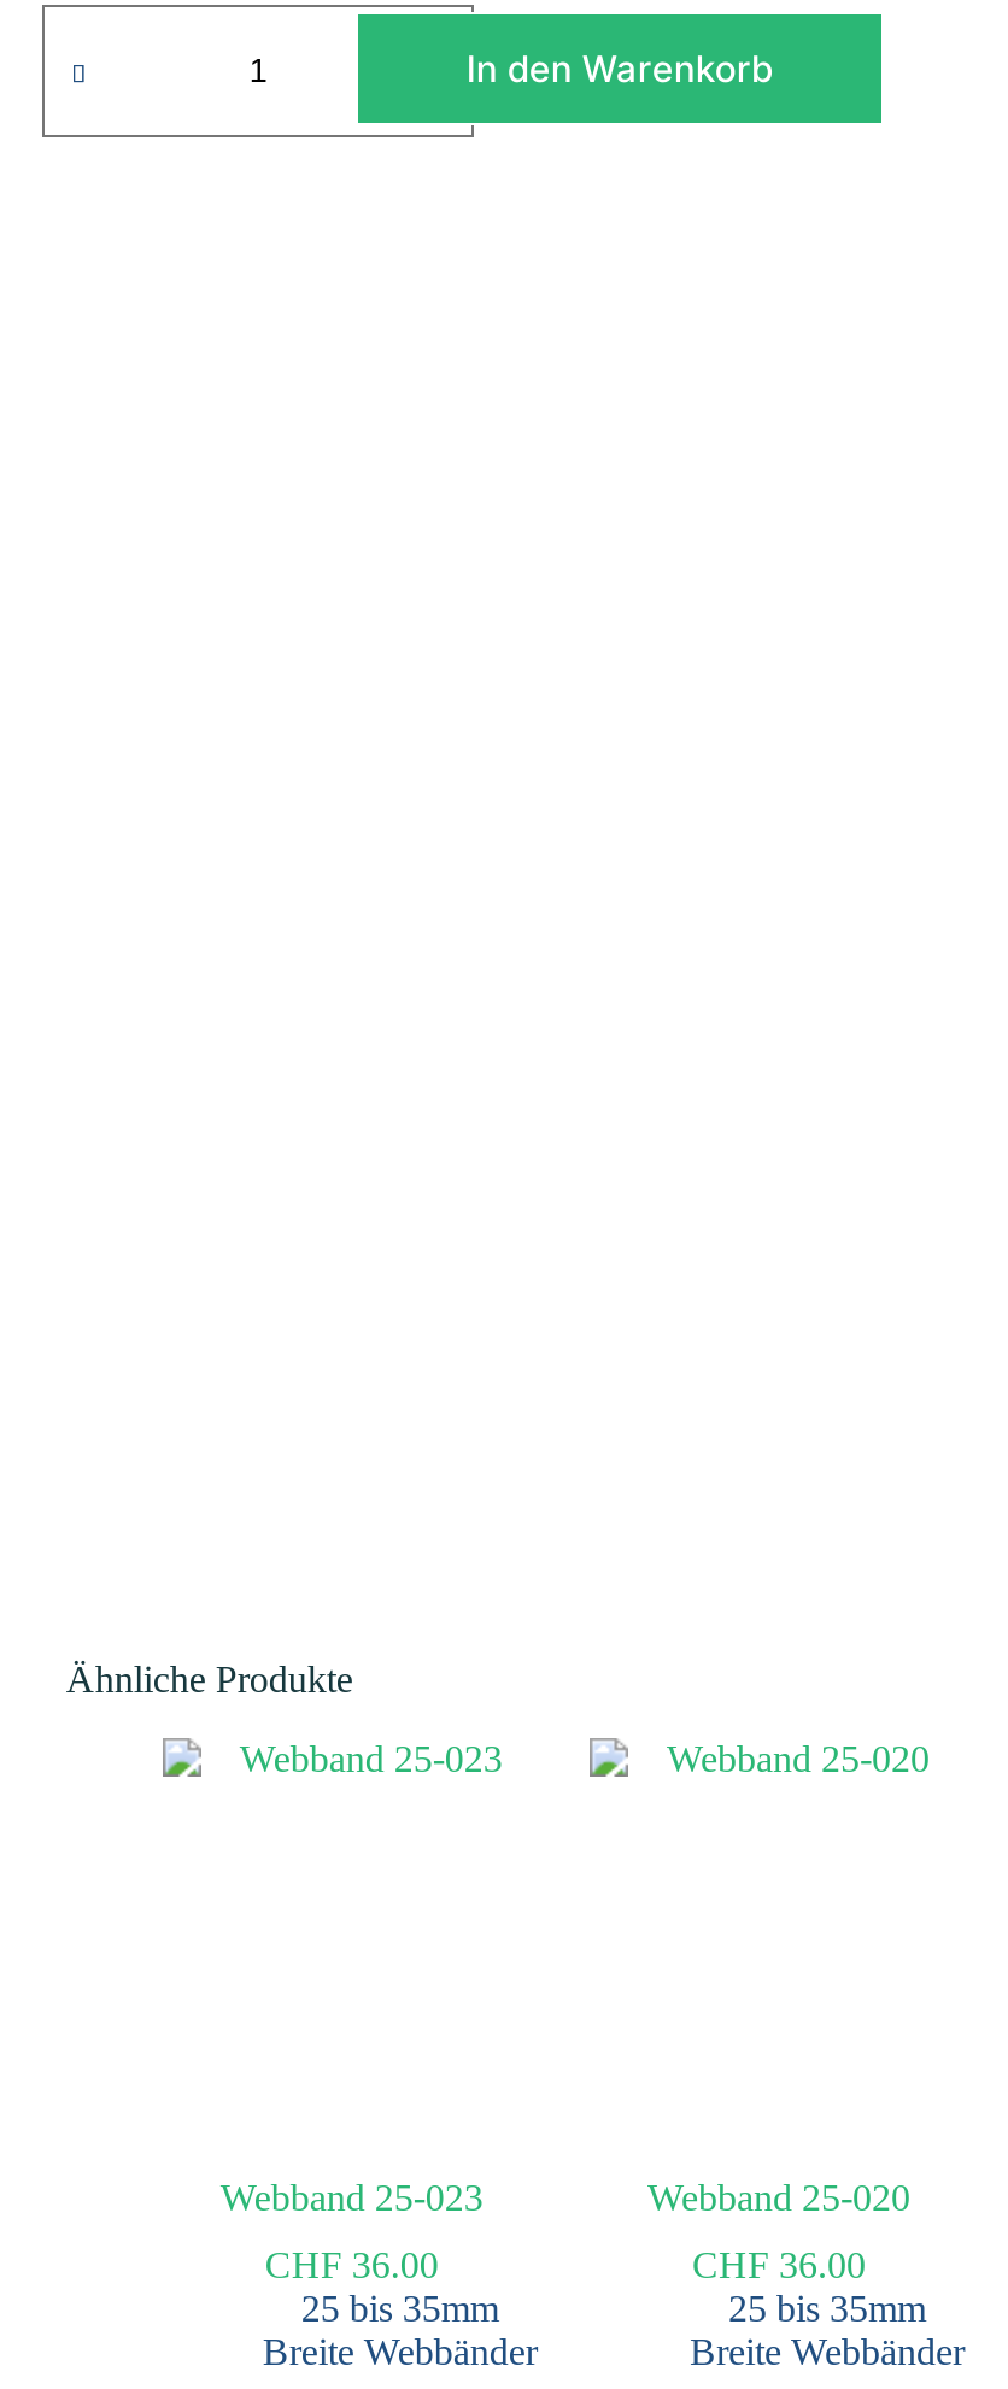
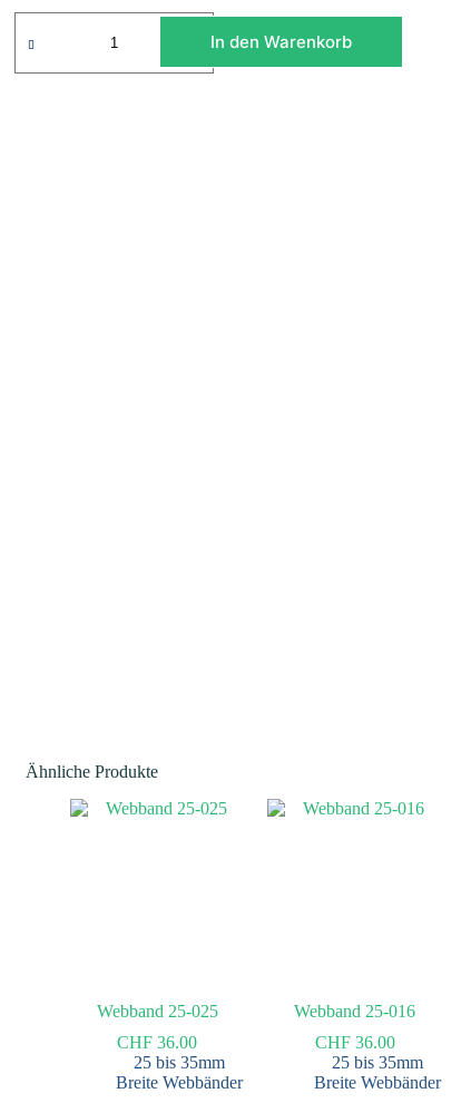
- Webband 25-023
+ Webband 25-025

- Webband 25-020
+ Webband 25-016
